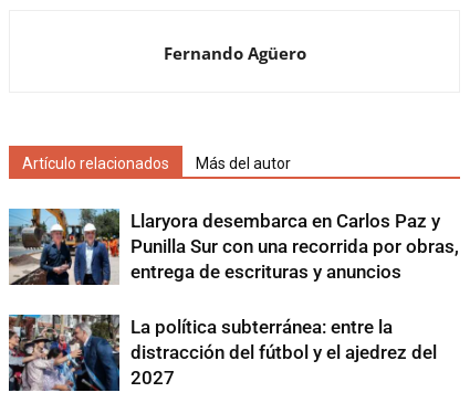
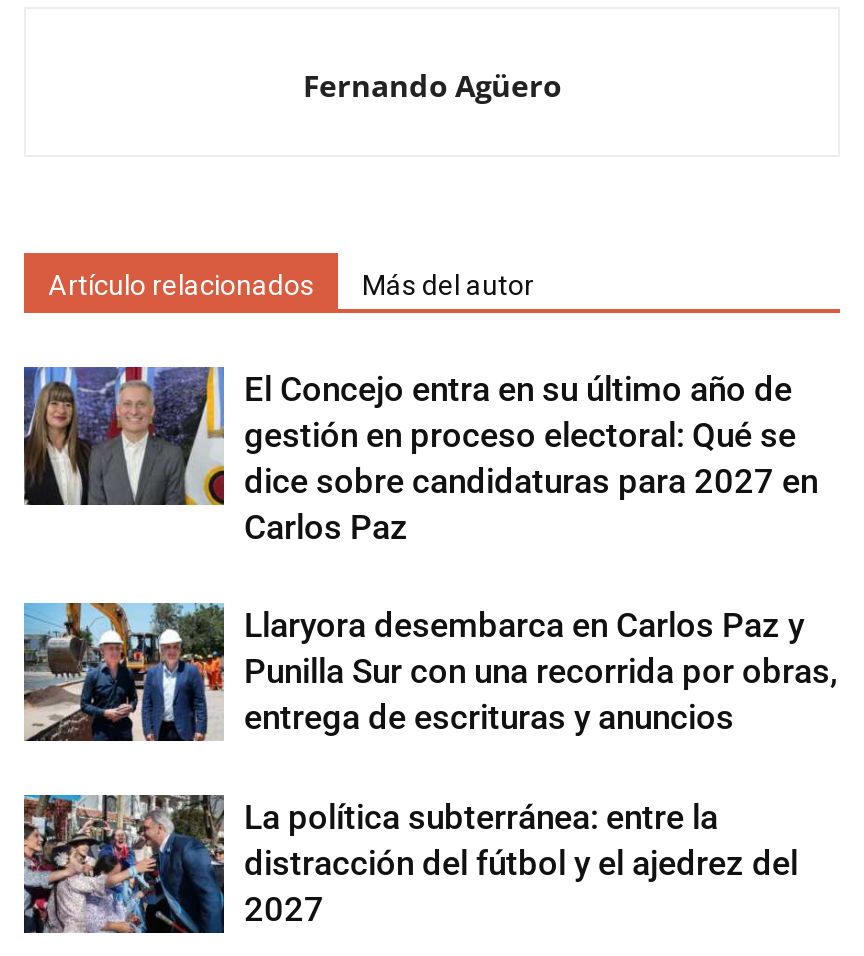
+ [image]
+ El Concejo entra en su último año de
+ gestión en proceso electoral: Qué se
+ dice sobre candidaturas para 2027 en
+ Carlos Paz
